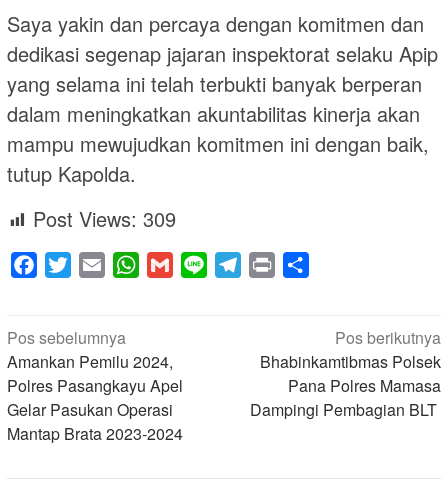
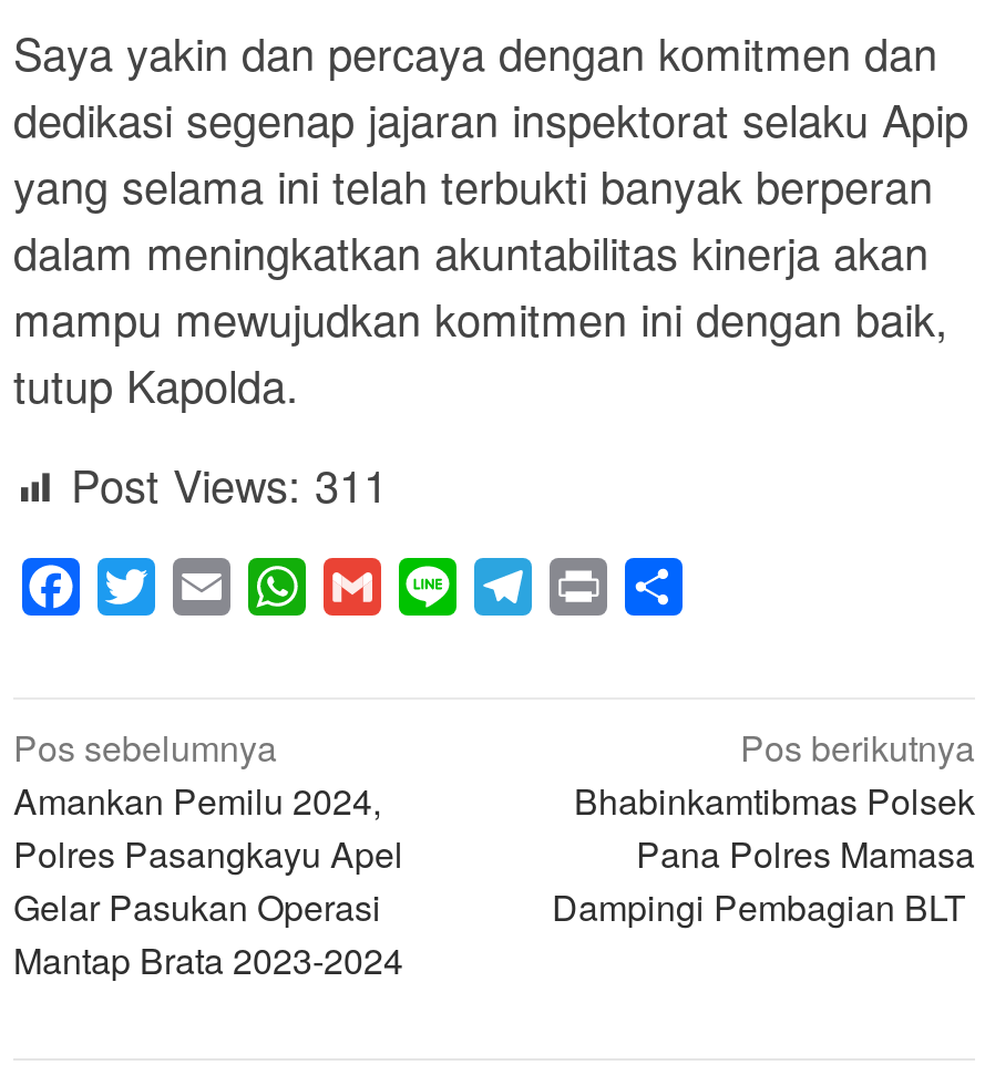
- Post Views: 309
+ Post Views: 311
